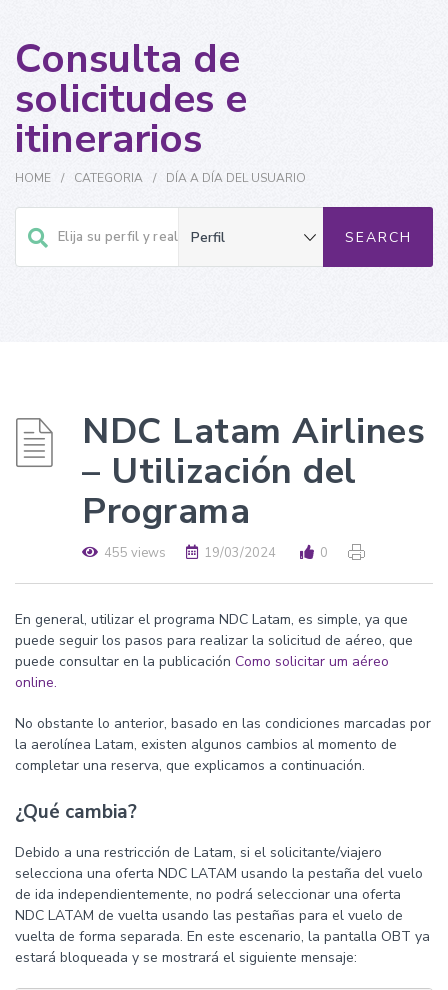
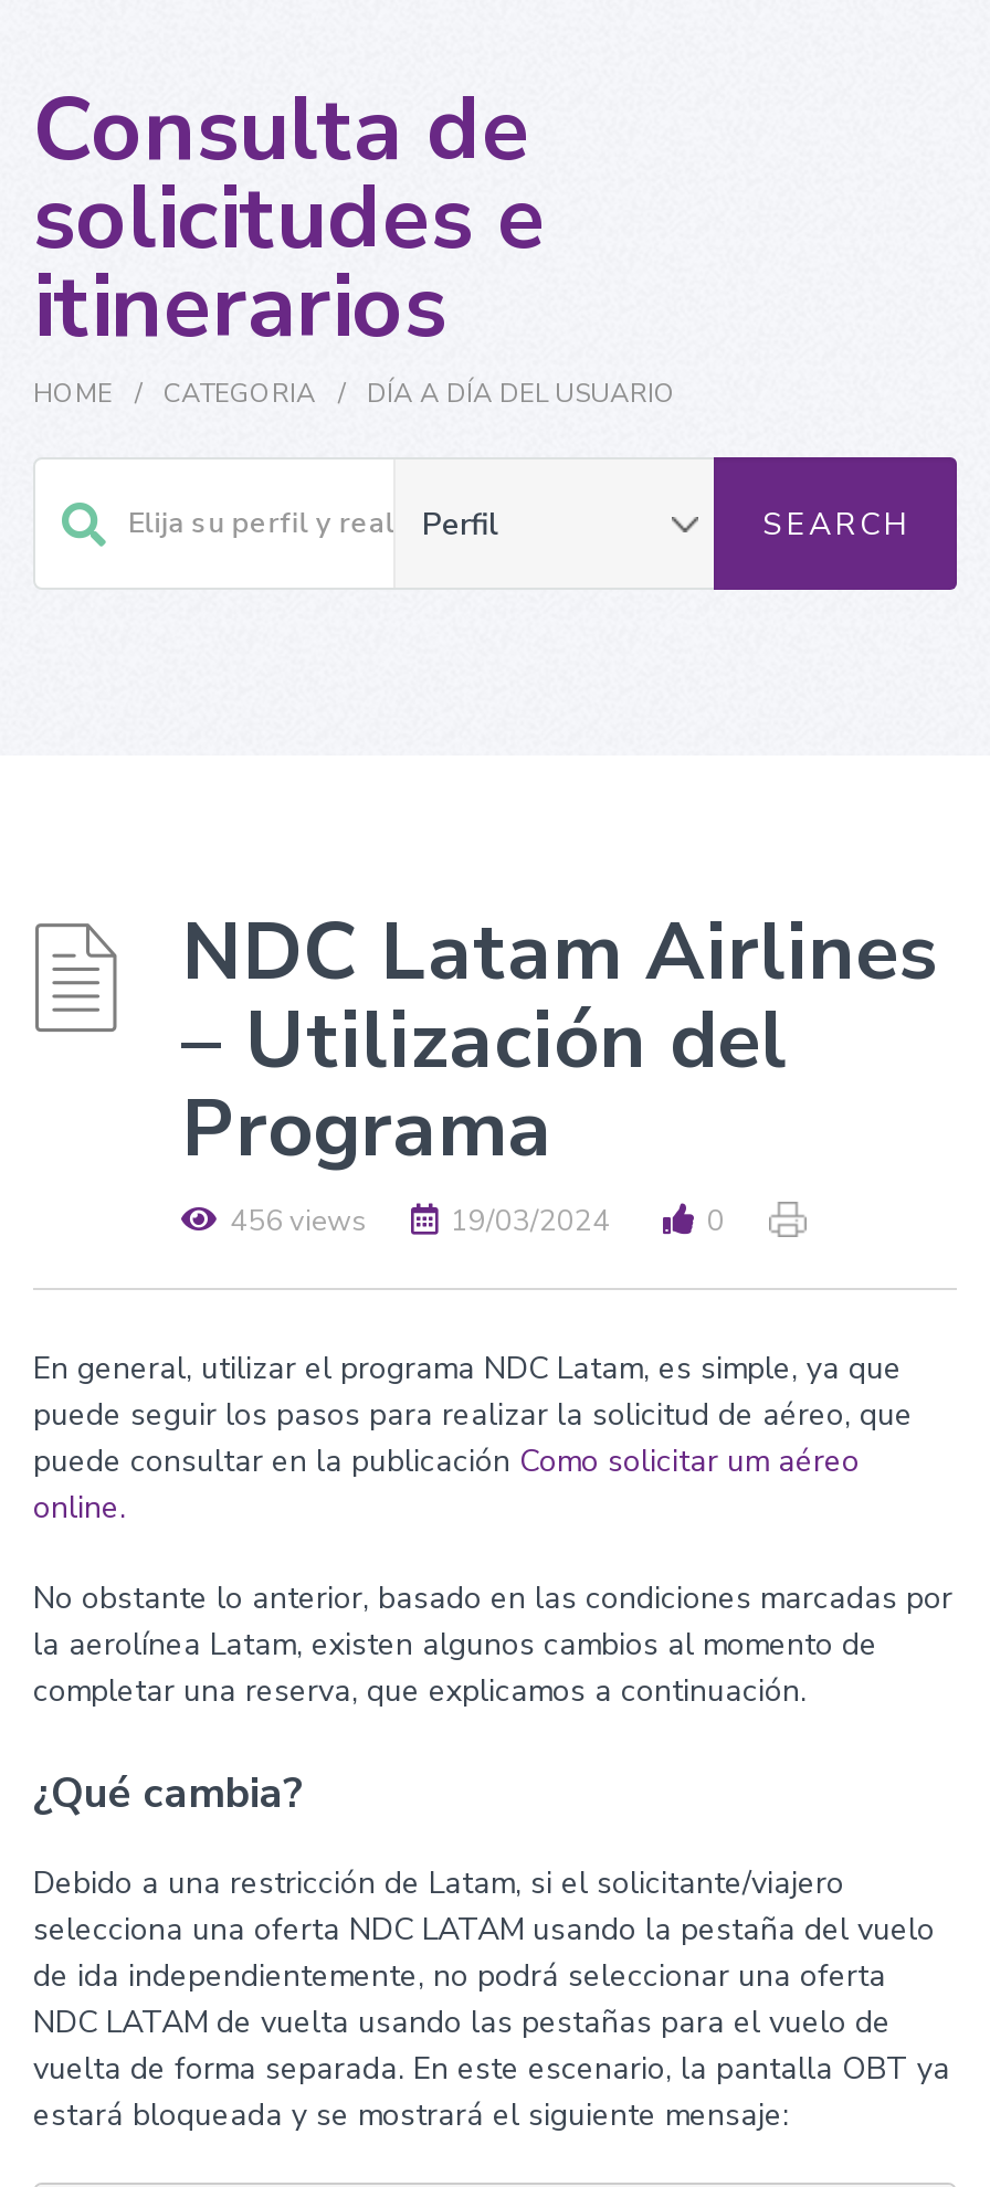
- 455 views
+ 456 views
